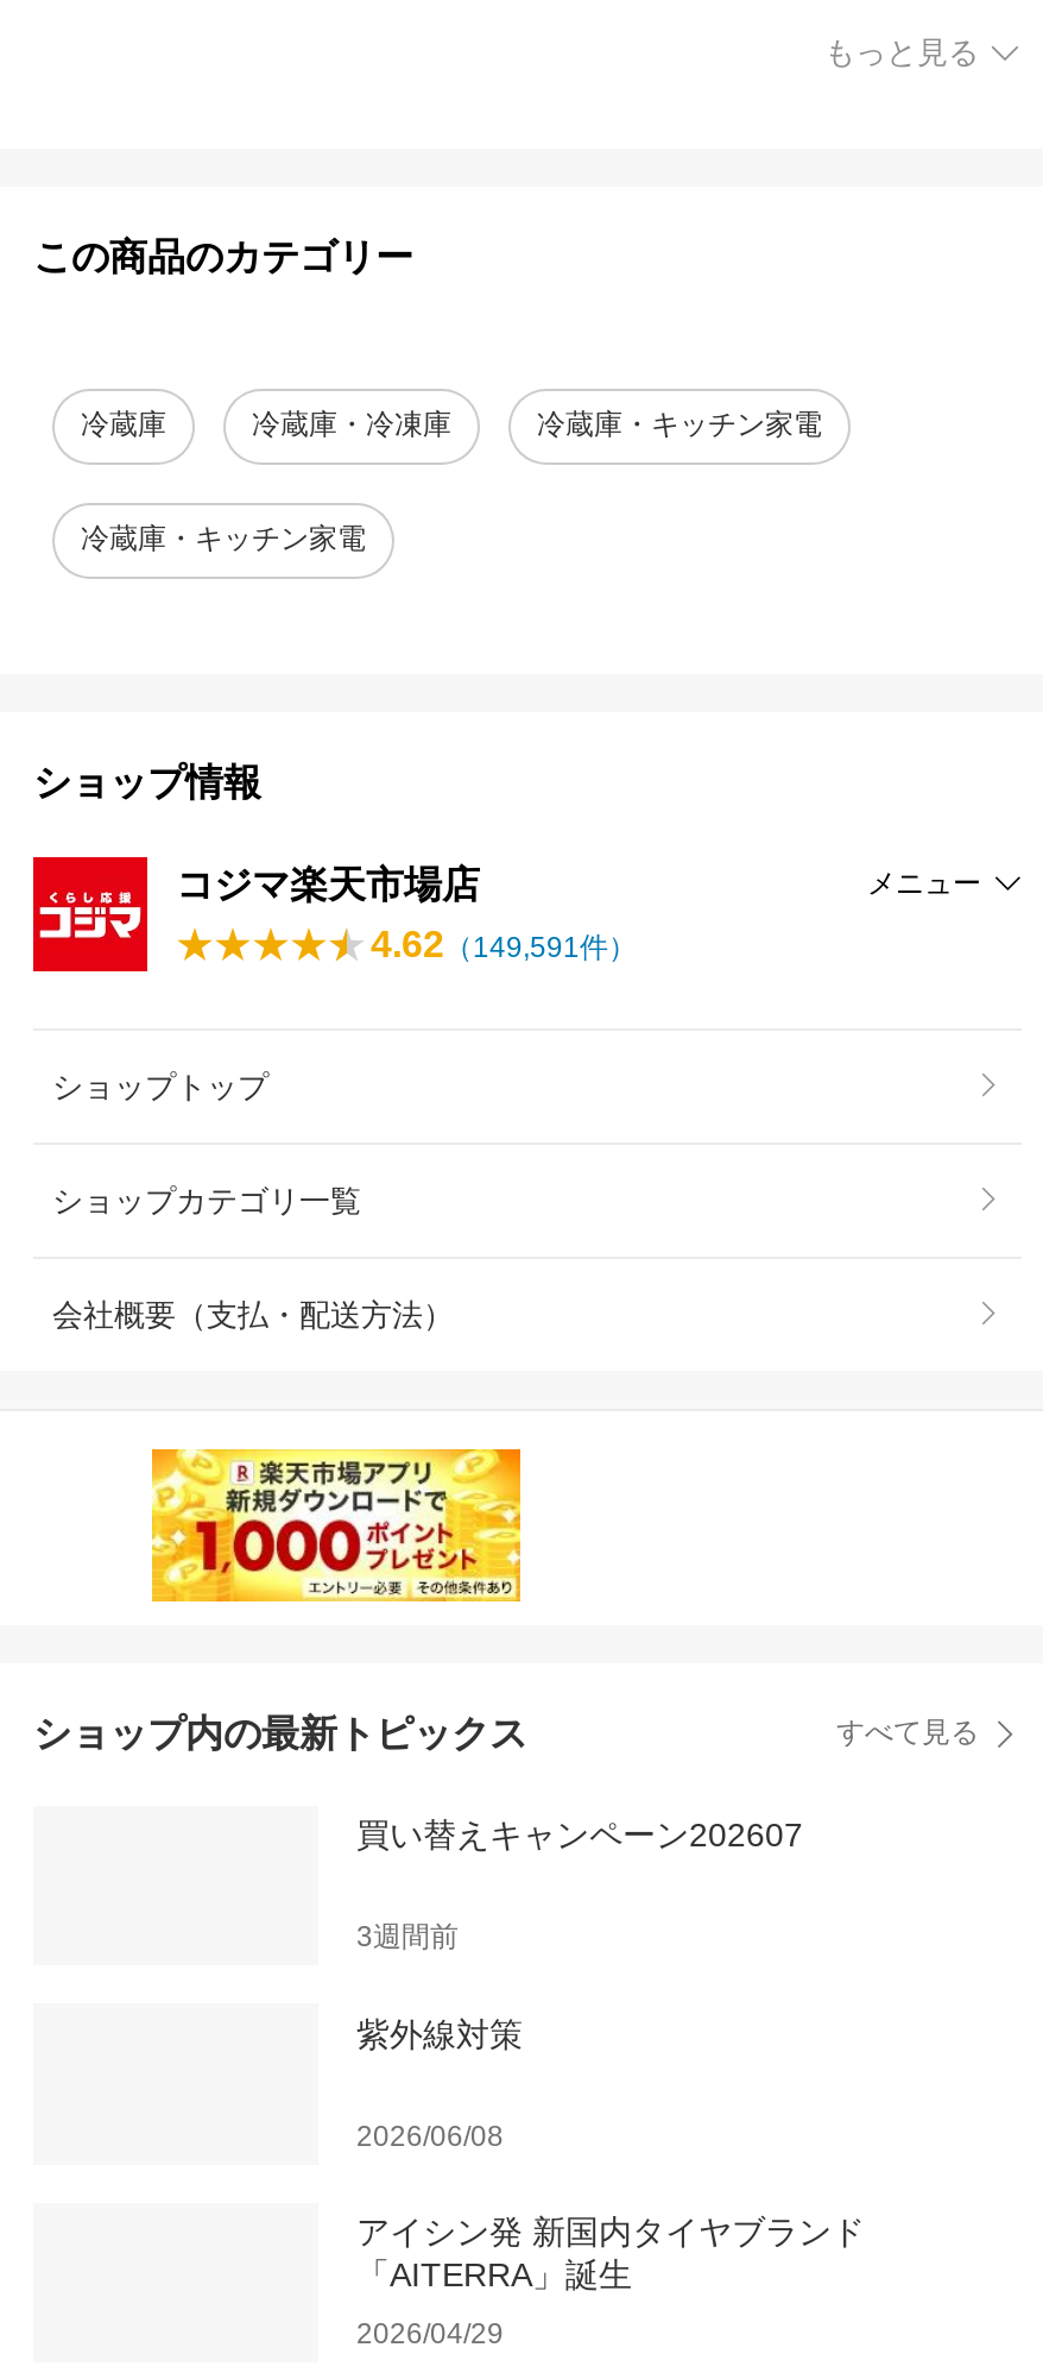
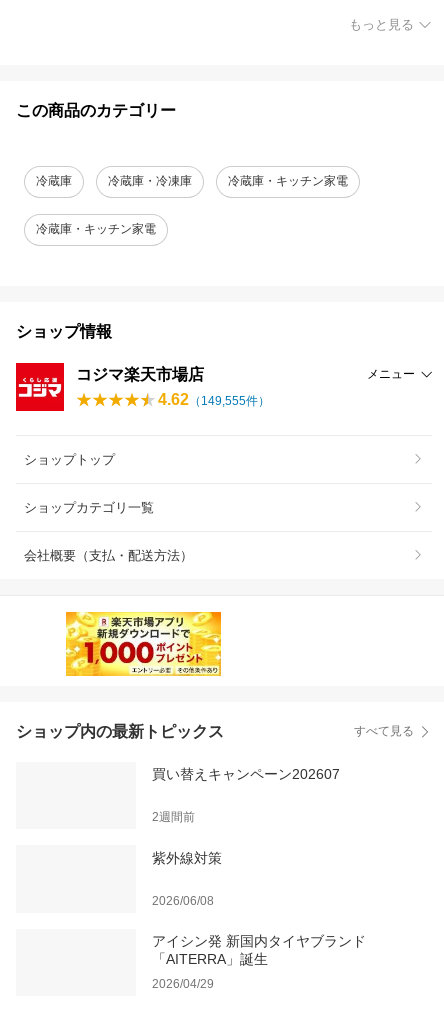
- 4.62（149,591件）
+ 4.62（149,555件）

- 3週間前
+ 2週間前
